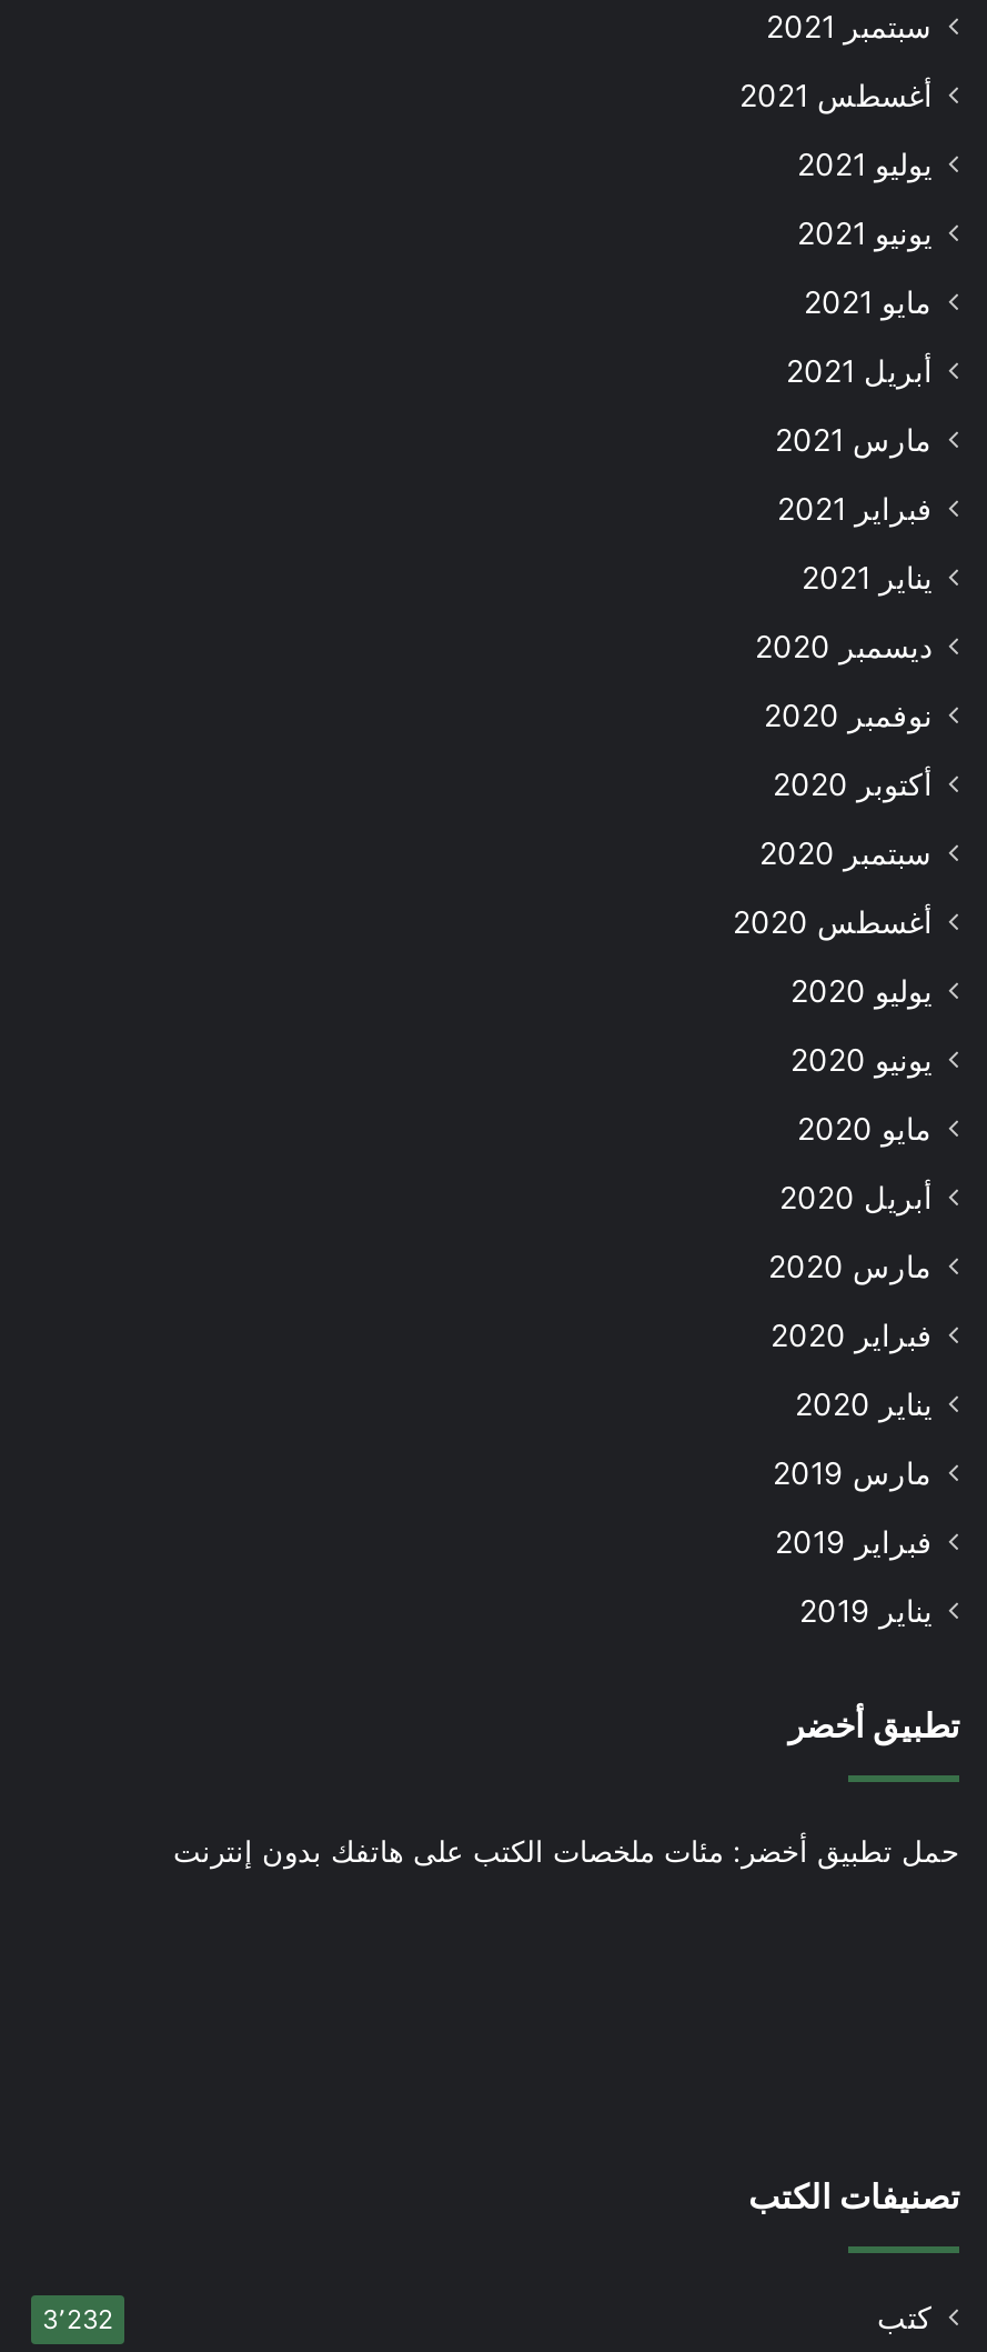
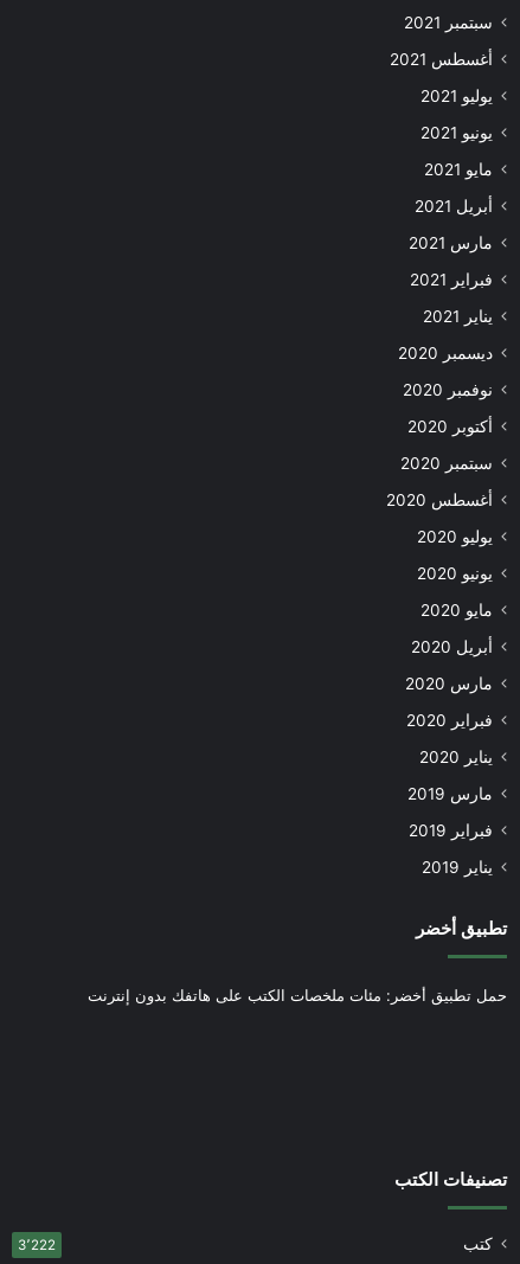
- 3٬232
+ 3٬222
